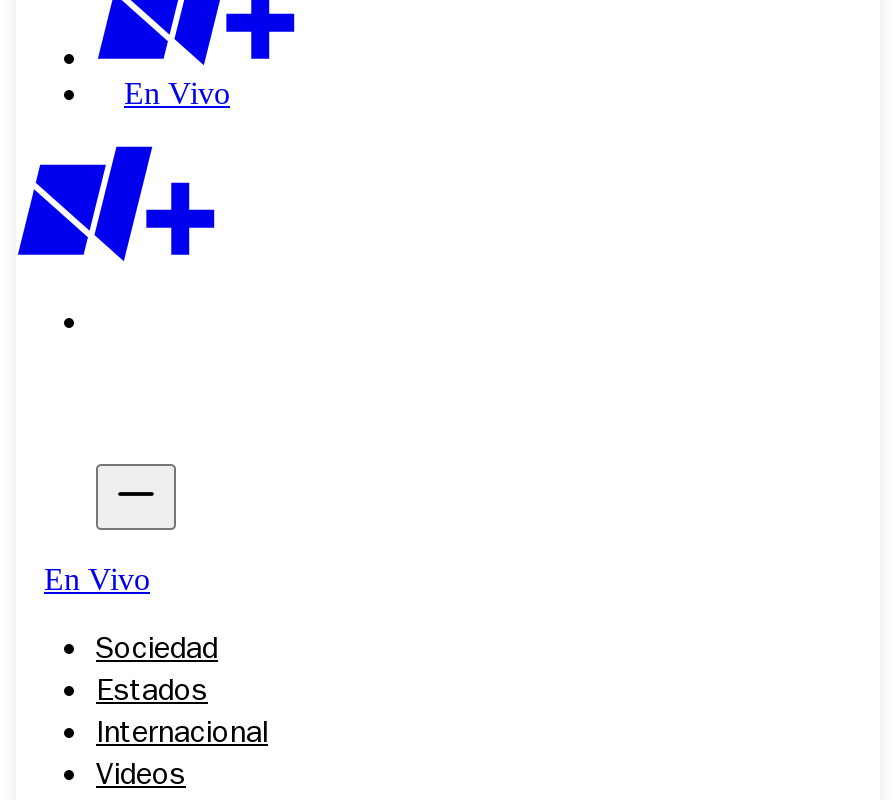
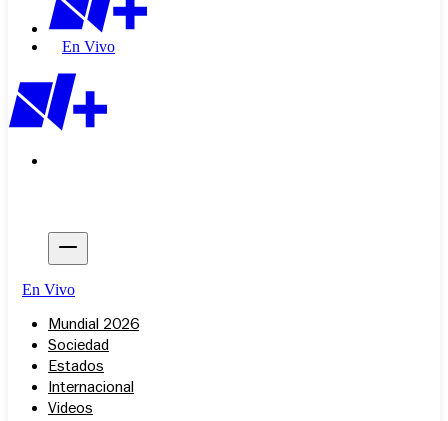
+ Mundial 2026
